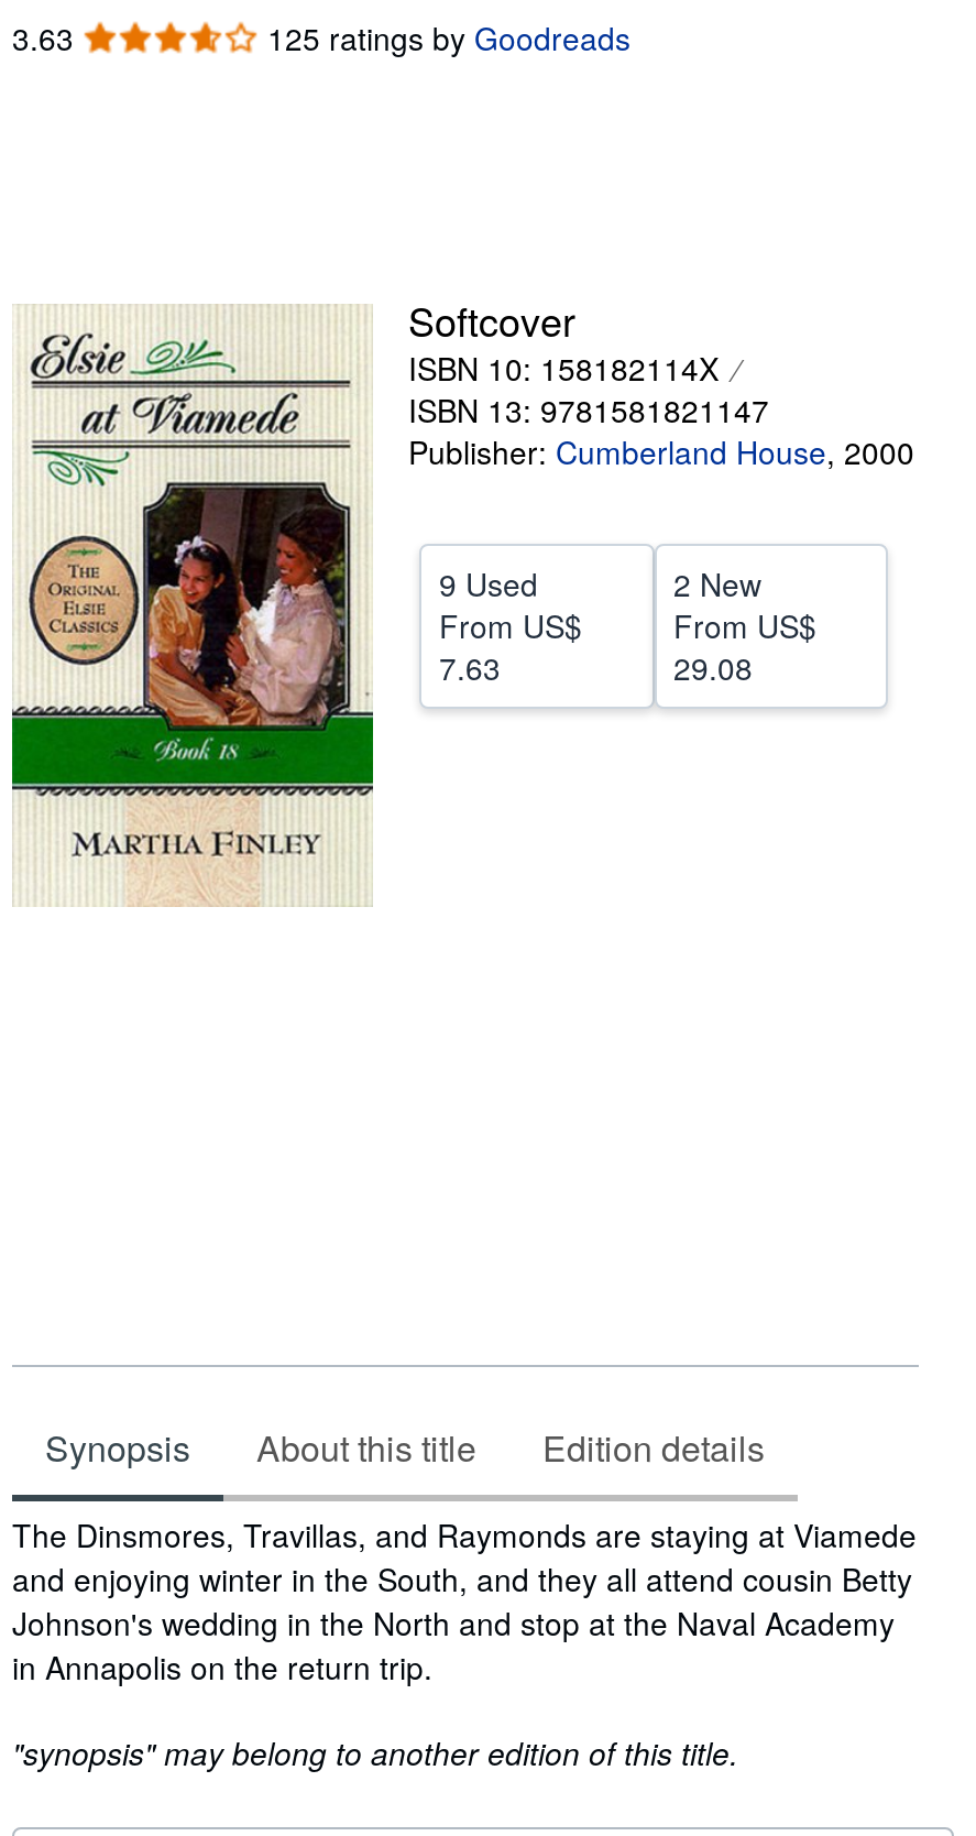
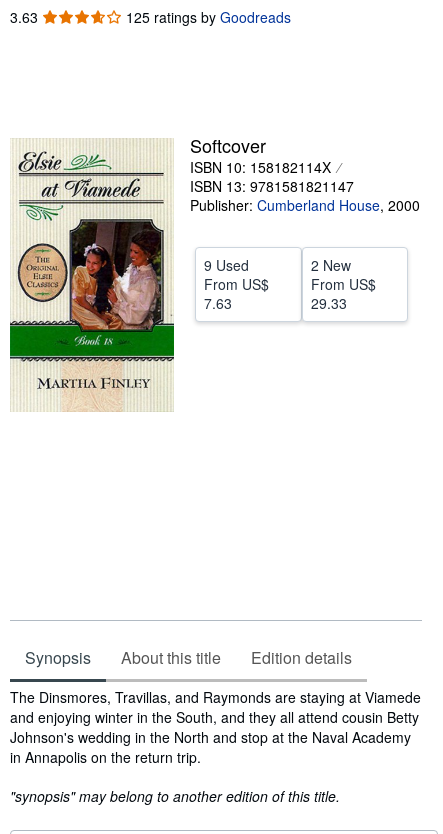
- 29.08
+ 29.33
